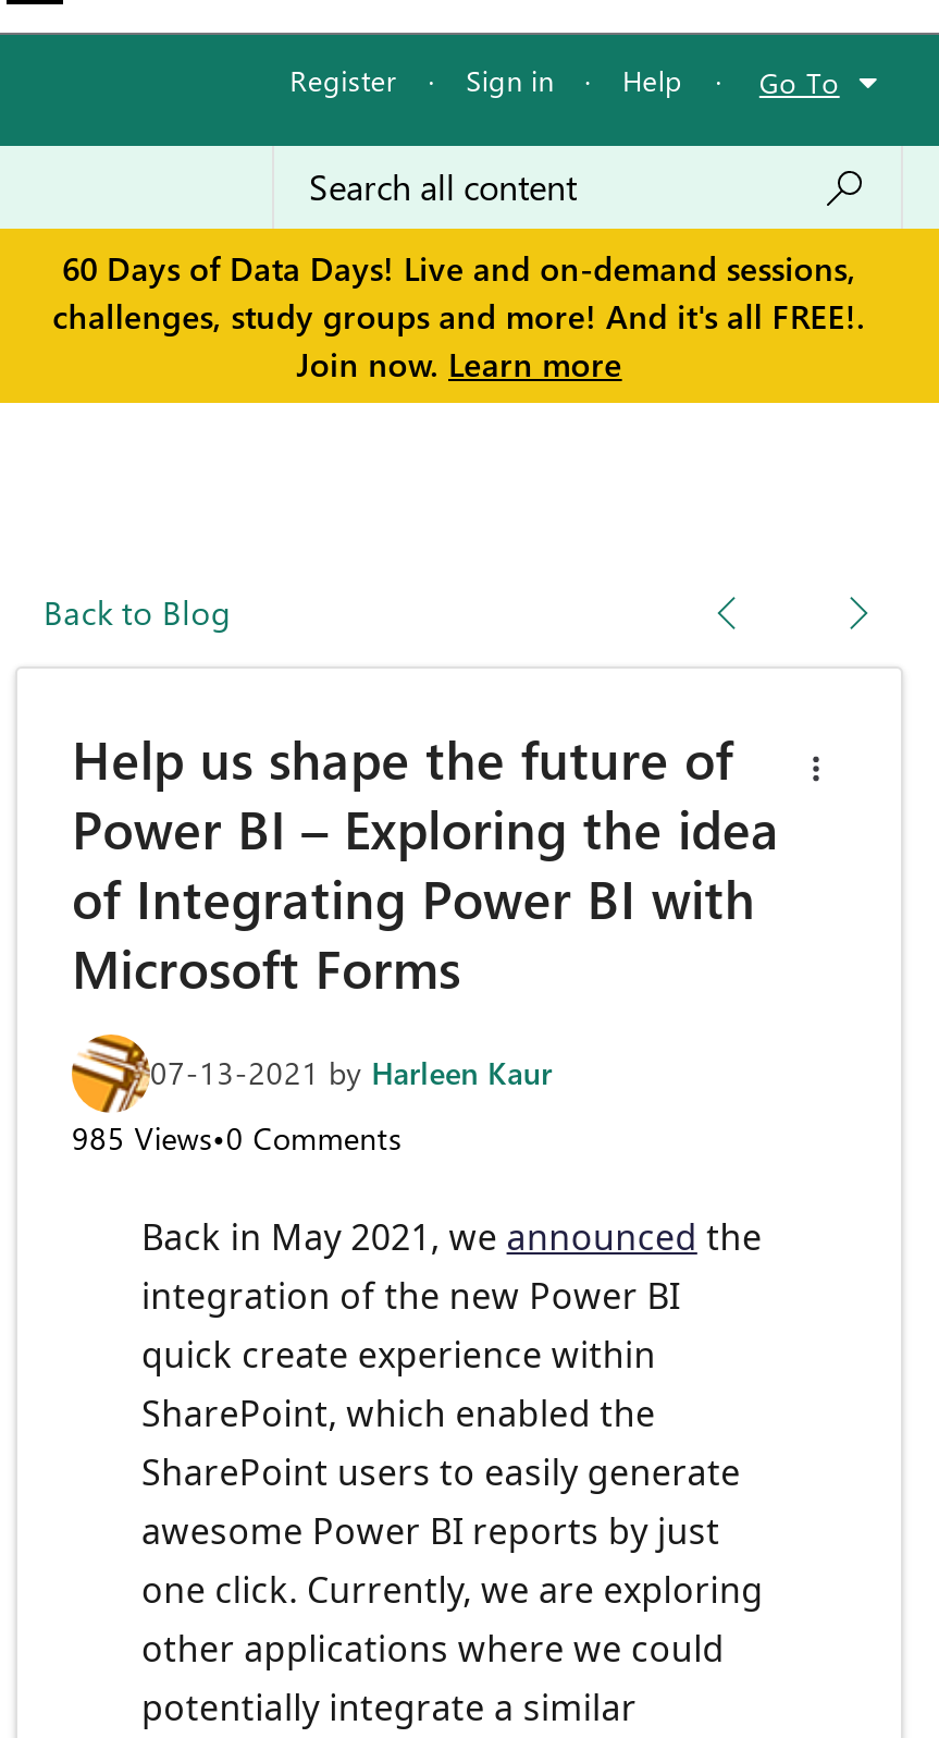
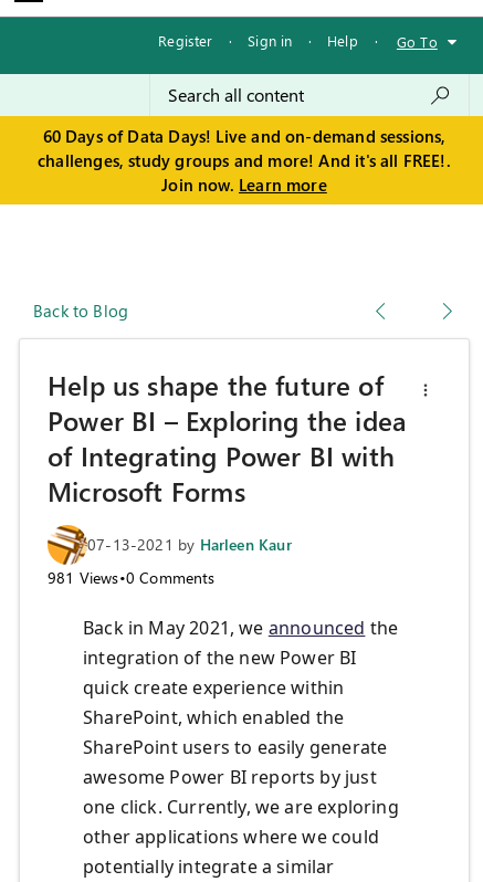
- 985 Views•0 Comments
+ 981 Views•0 Comments
